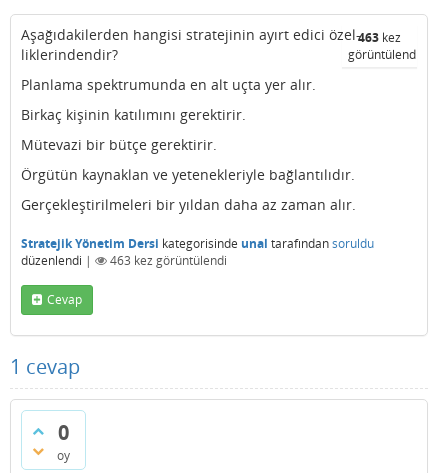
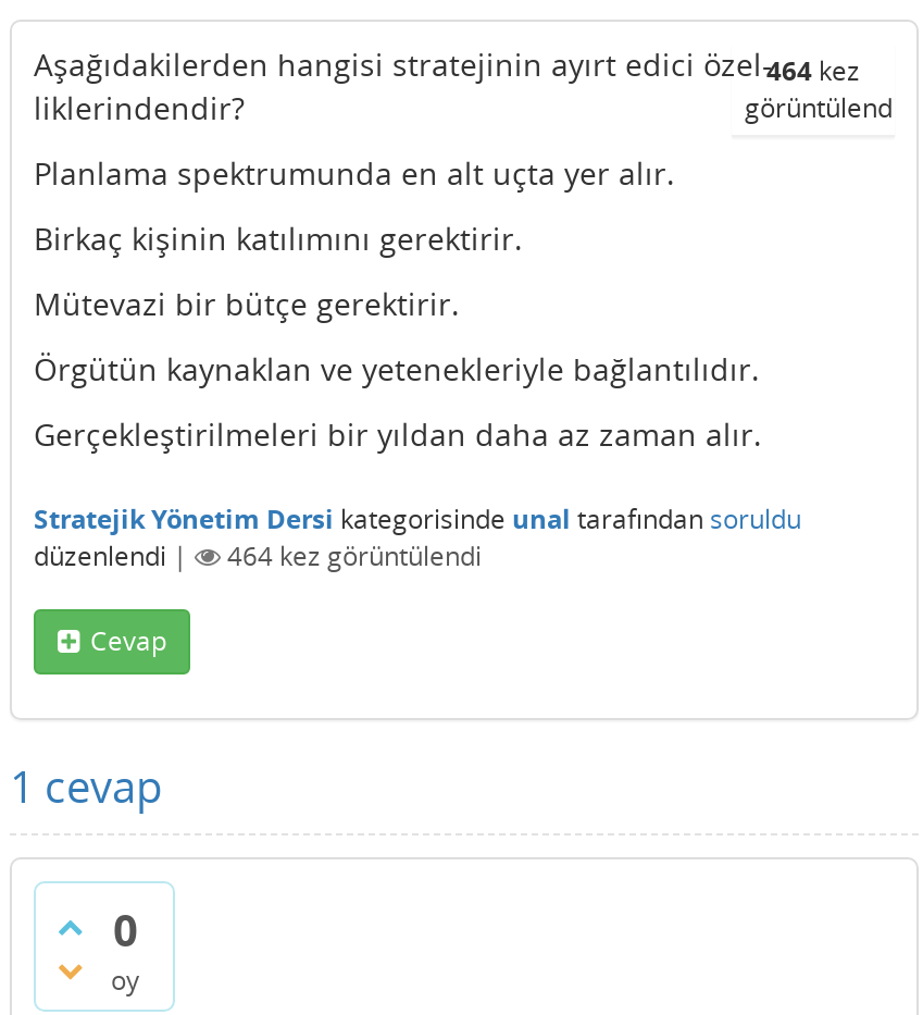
- 463 kez
+ 464 kez

- 463 kez görüntülendi
+ 464 kez görüntülendi
